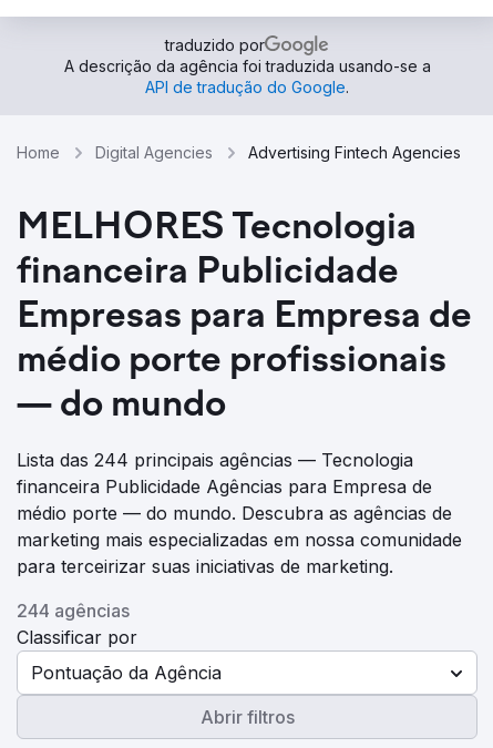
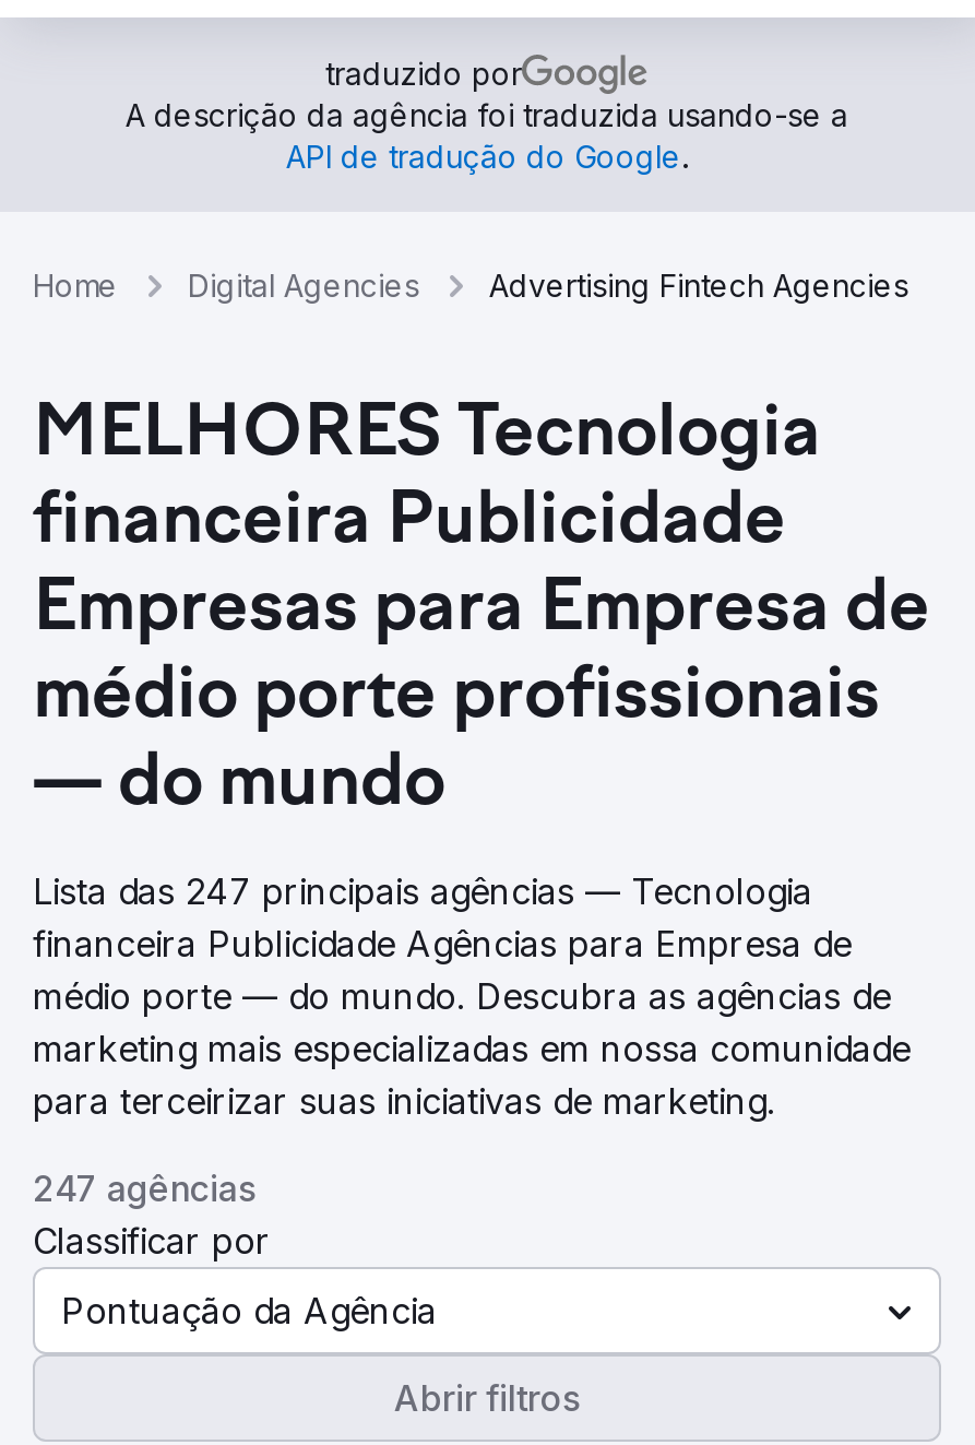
- Lista das 244 principais agências — Tecnologia
+ Lista das 247 principais agências — Tecnologia

- 244 agências
+ 247 agências
